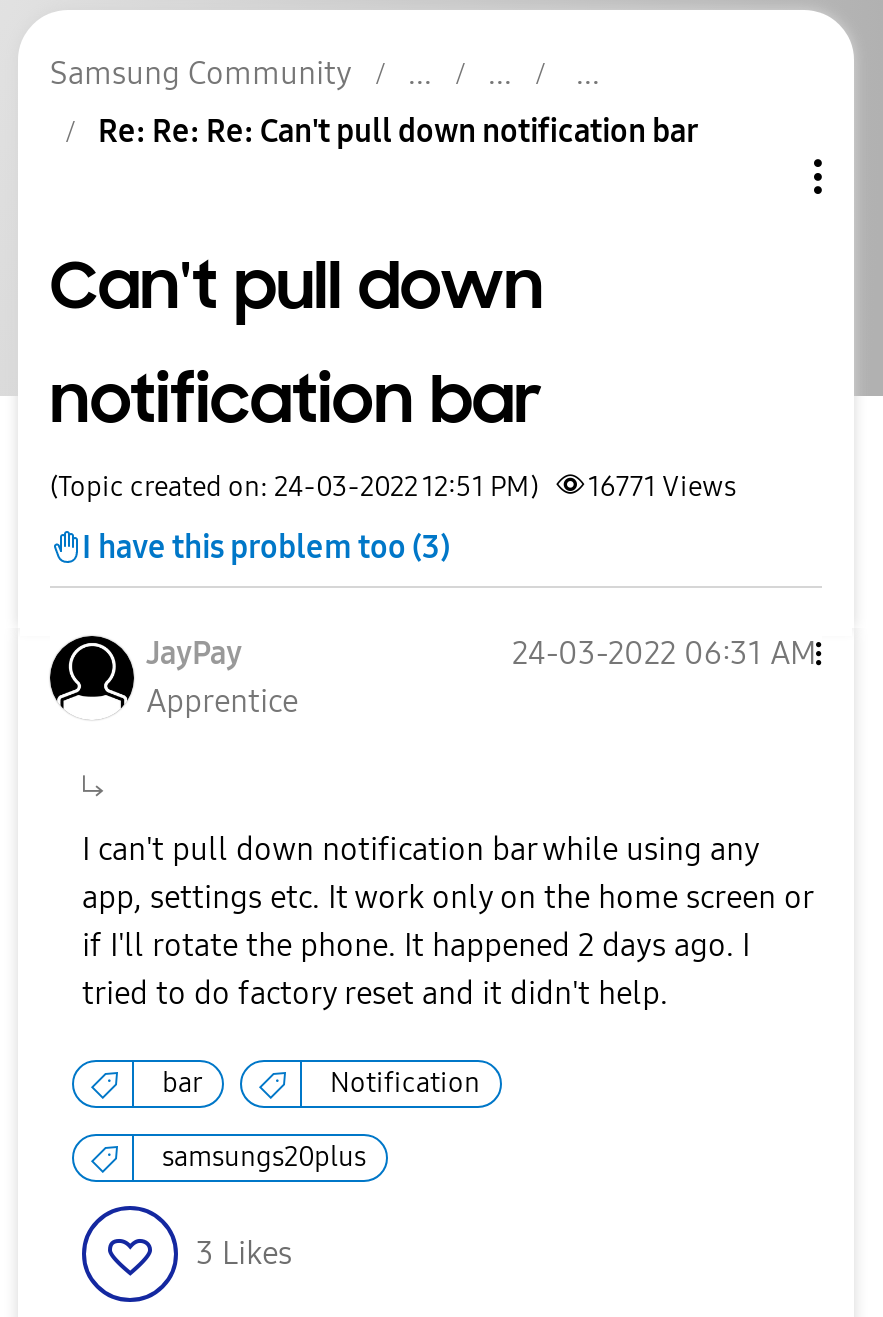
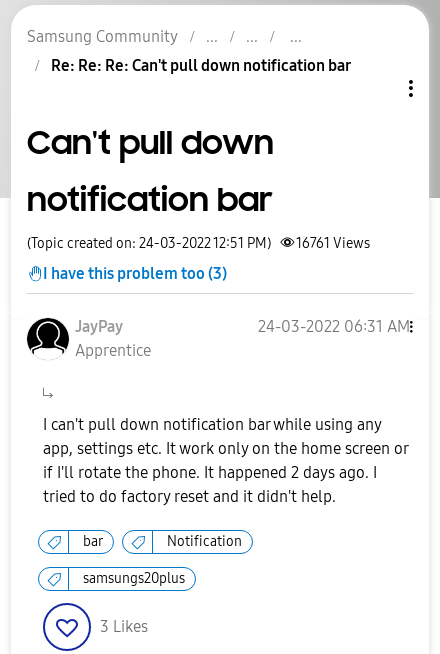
- (Topic created on: 24-03-2022 12:51 PM) 16771 Views
+ (Topic created on: 24-03-2022 12:51 PM) 16761 Views
